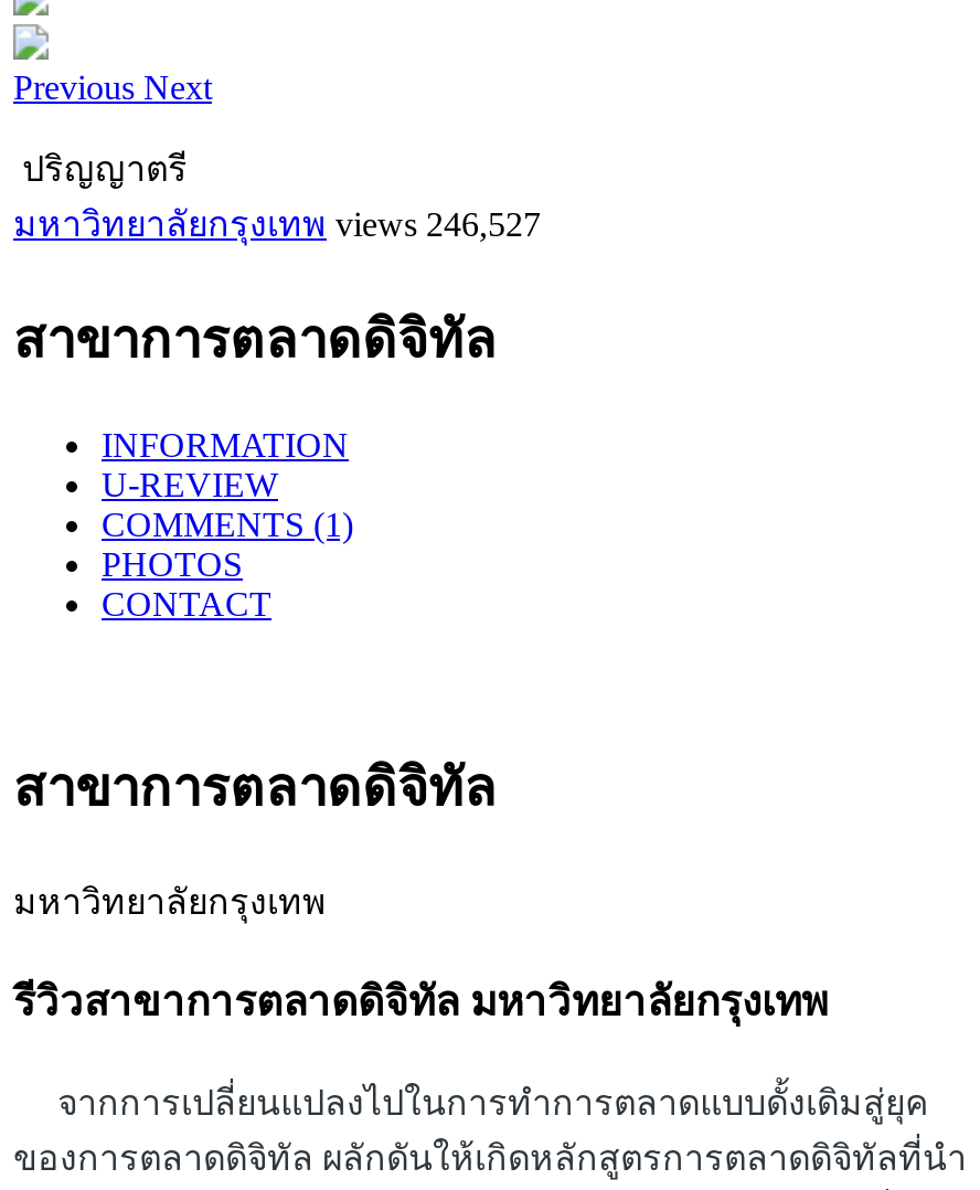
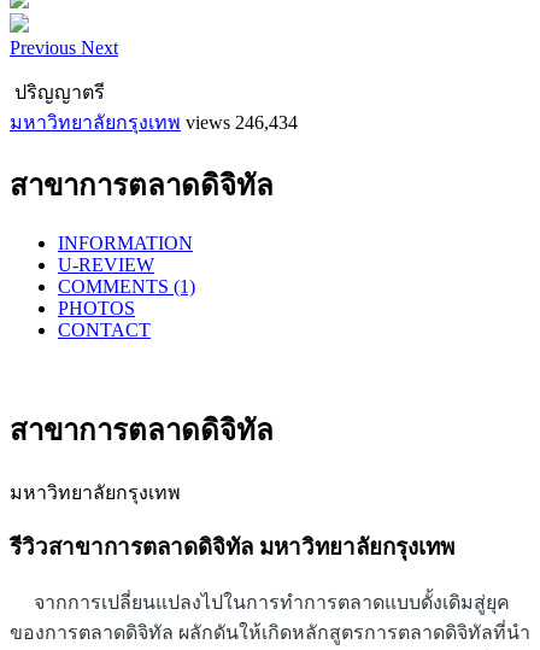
- มหาวิทยาลัยกรุงเทพ views 246,527
+ มหาวิทยาลัยกรุงเทพ views 246,434
